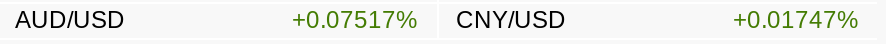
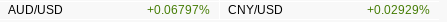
- +0.07517% CNY/USD
+ +0.06797% CNY/USD

- +0.01747%
+ +0.02929%
